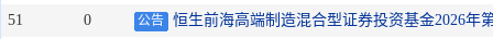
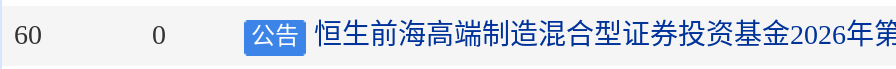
- 51
+ 60
